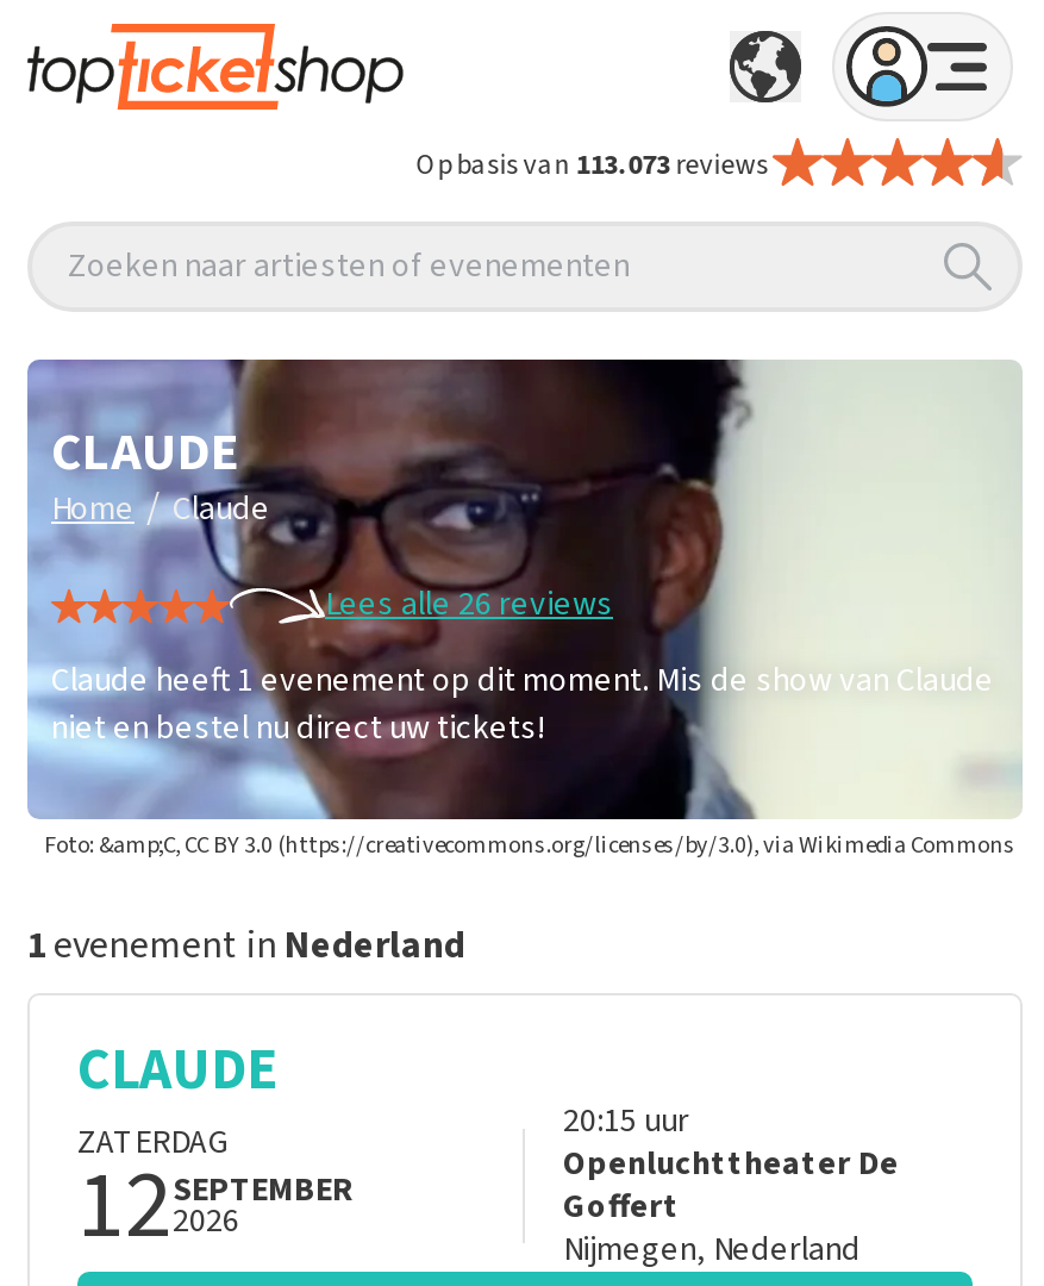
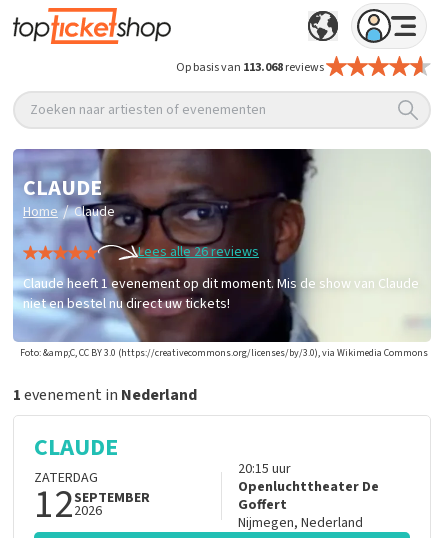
- Op basis van 113.073 reviews
+ Op basis van 113.068 reviews
